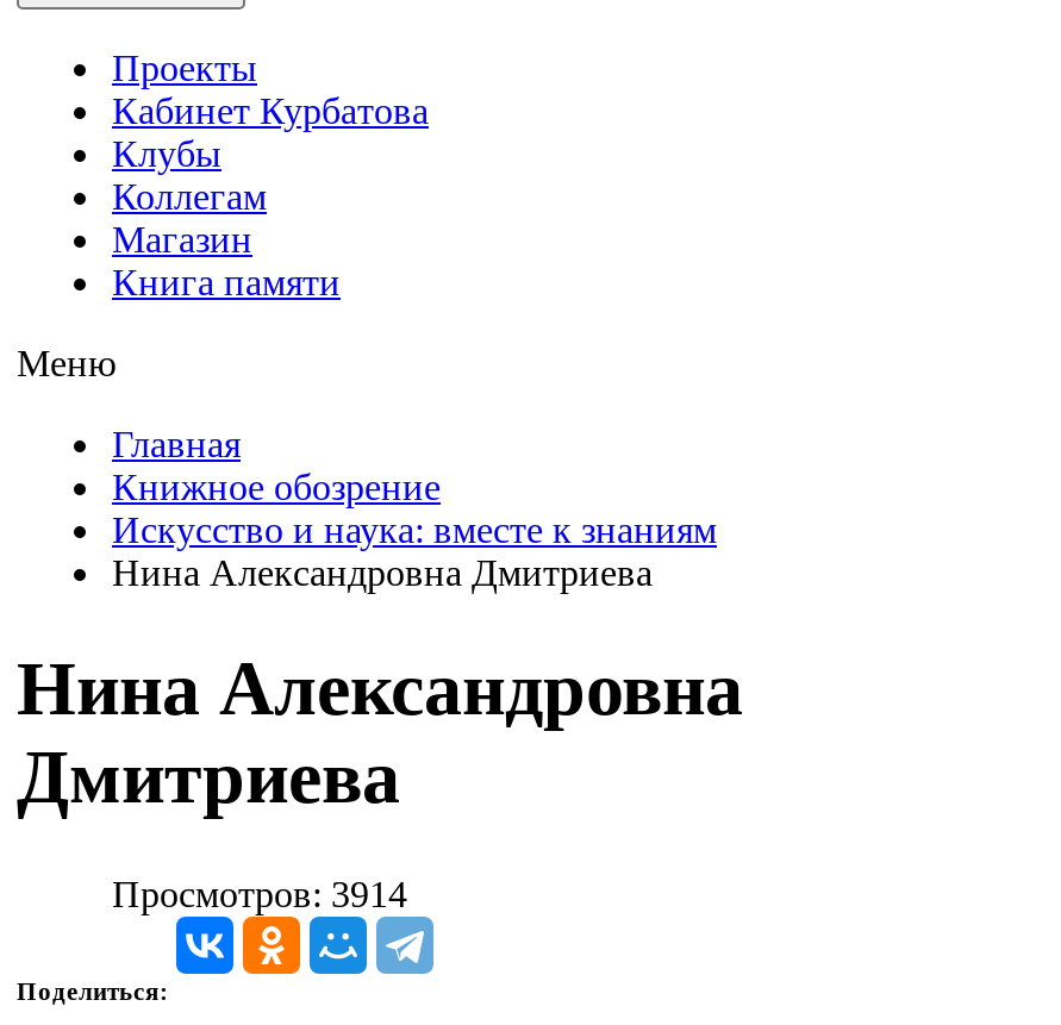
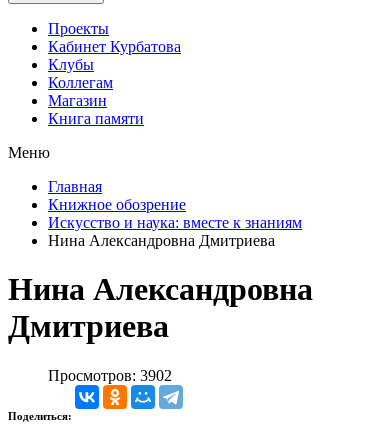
- Просмотров: 3914
+ Просмотров: 3902
